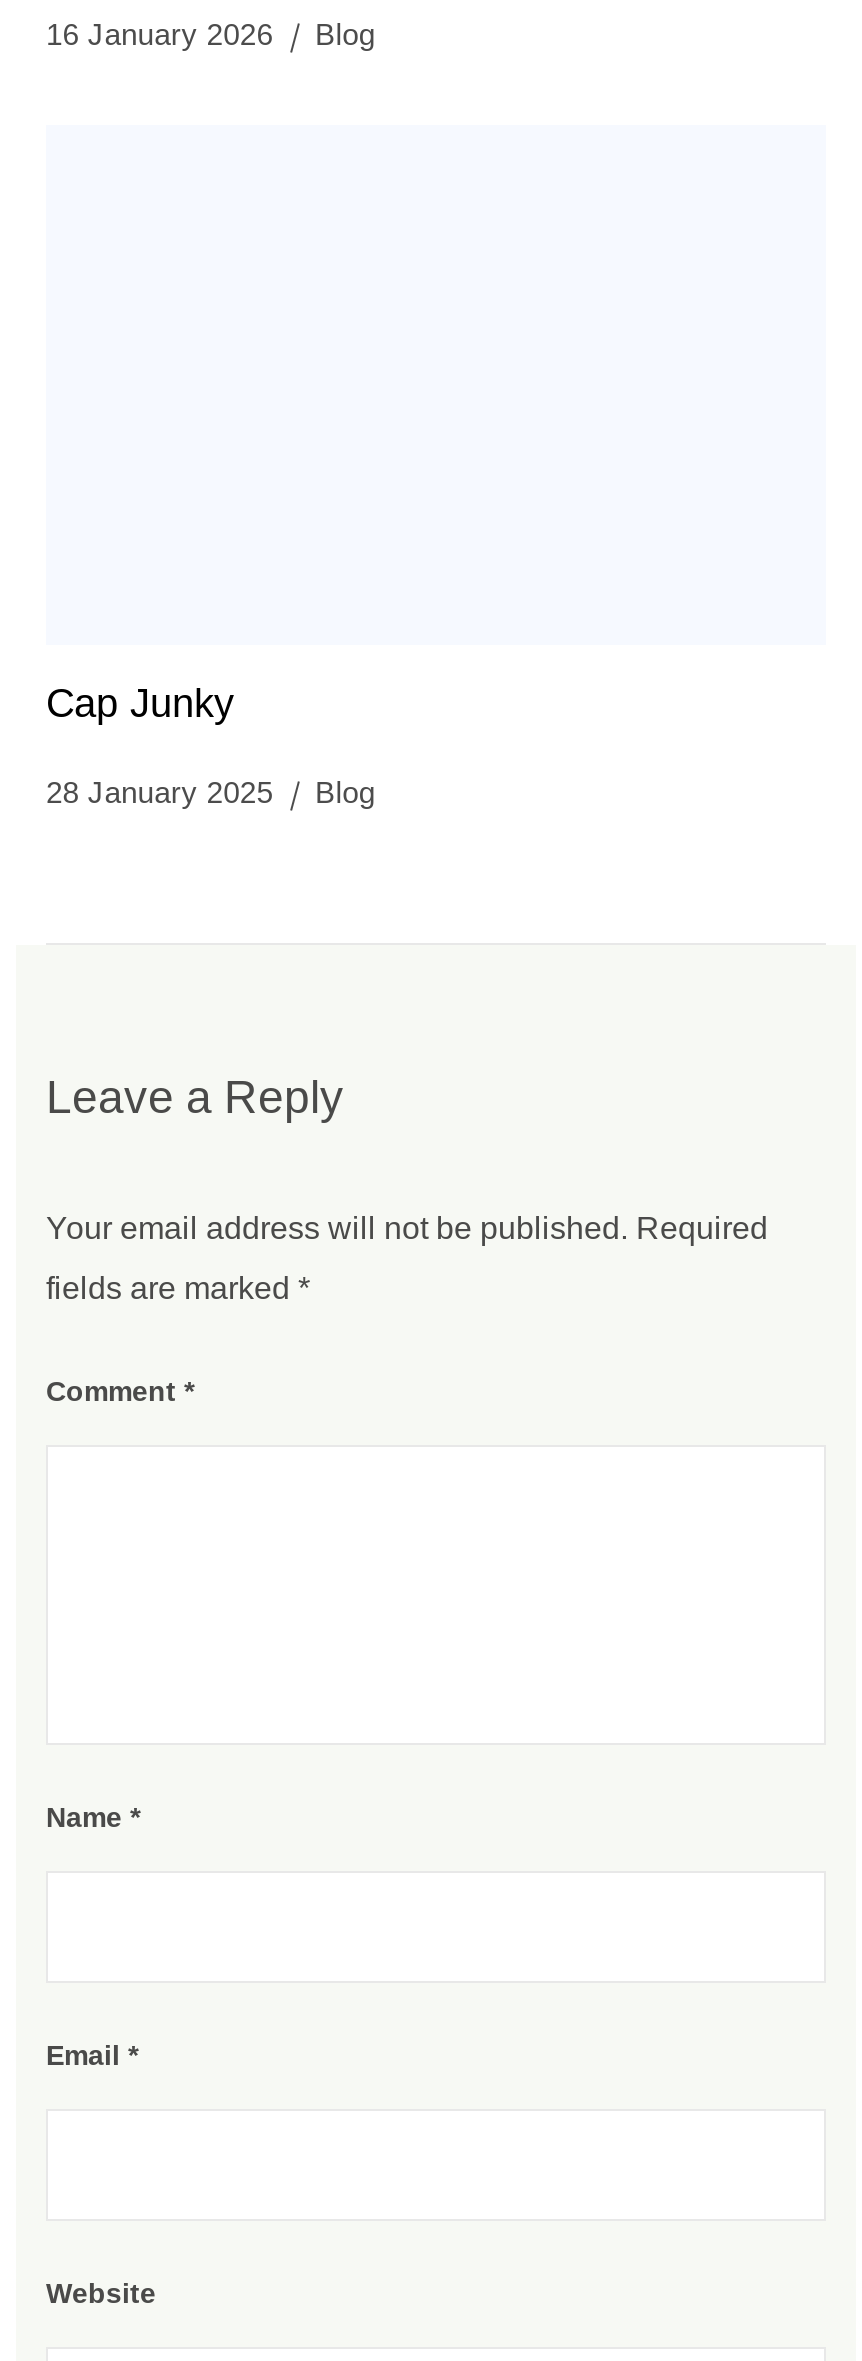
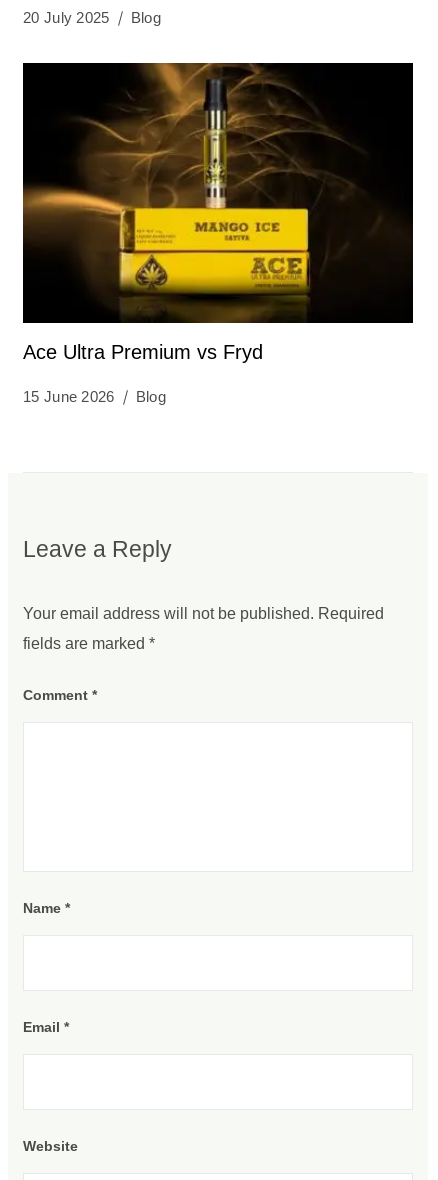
- 16 January 2026 Blog
+ 20 July 2025 Blog

+ [image]

- Cap Junky
+ Ace Ultra Premium vs Fryd

- 28 January 2025 Blog
+ 15 June 2026 Blog
